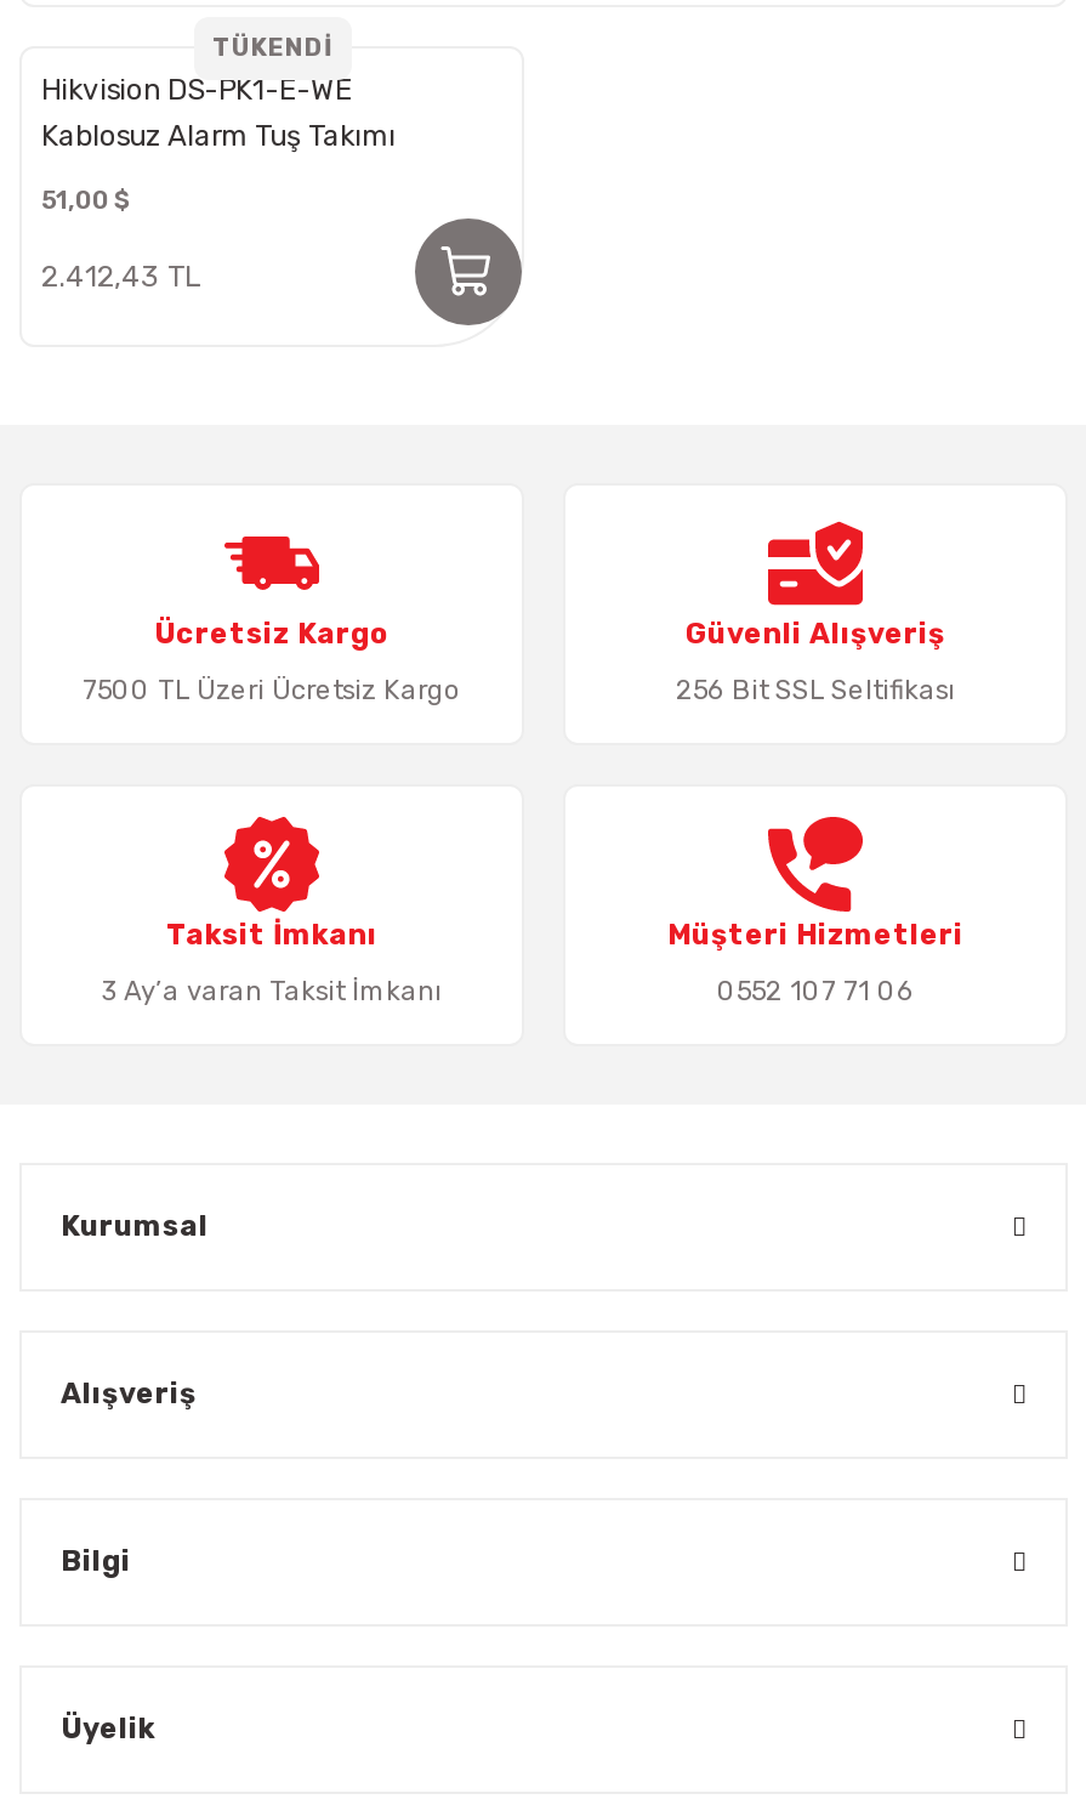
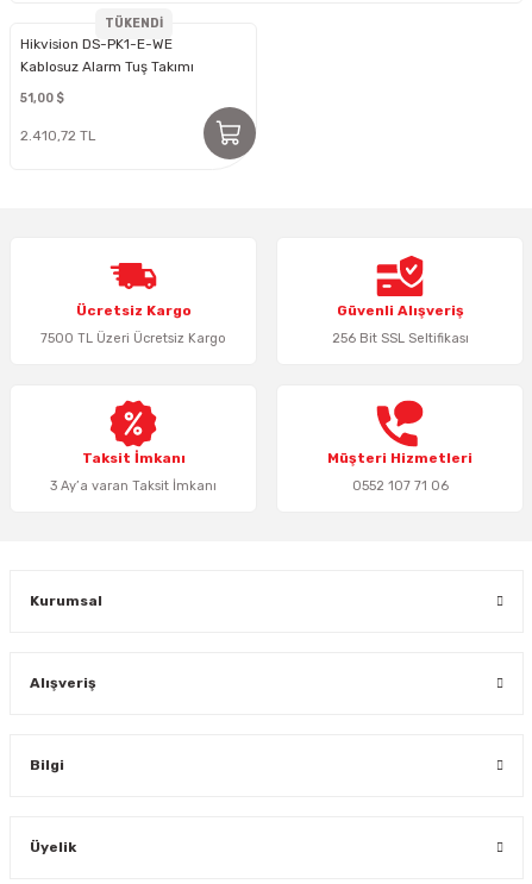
- 2.412,43 TL
+ 2.410,72 TL
